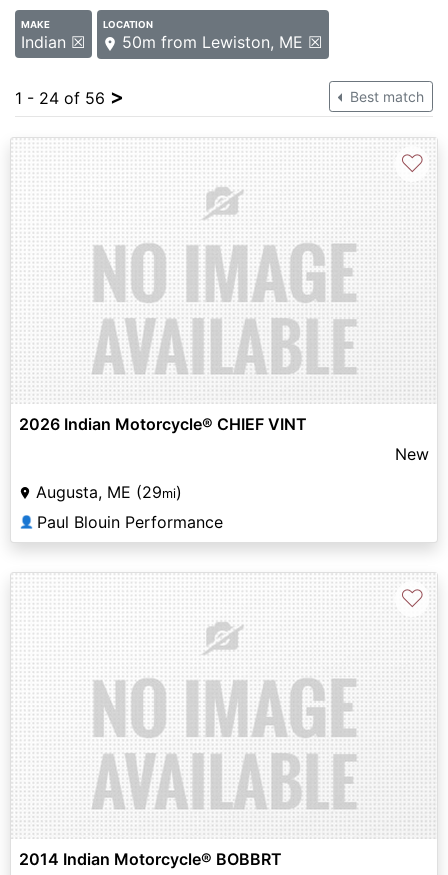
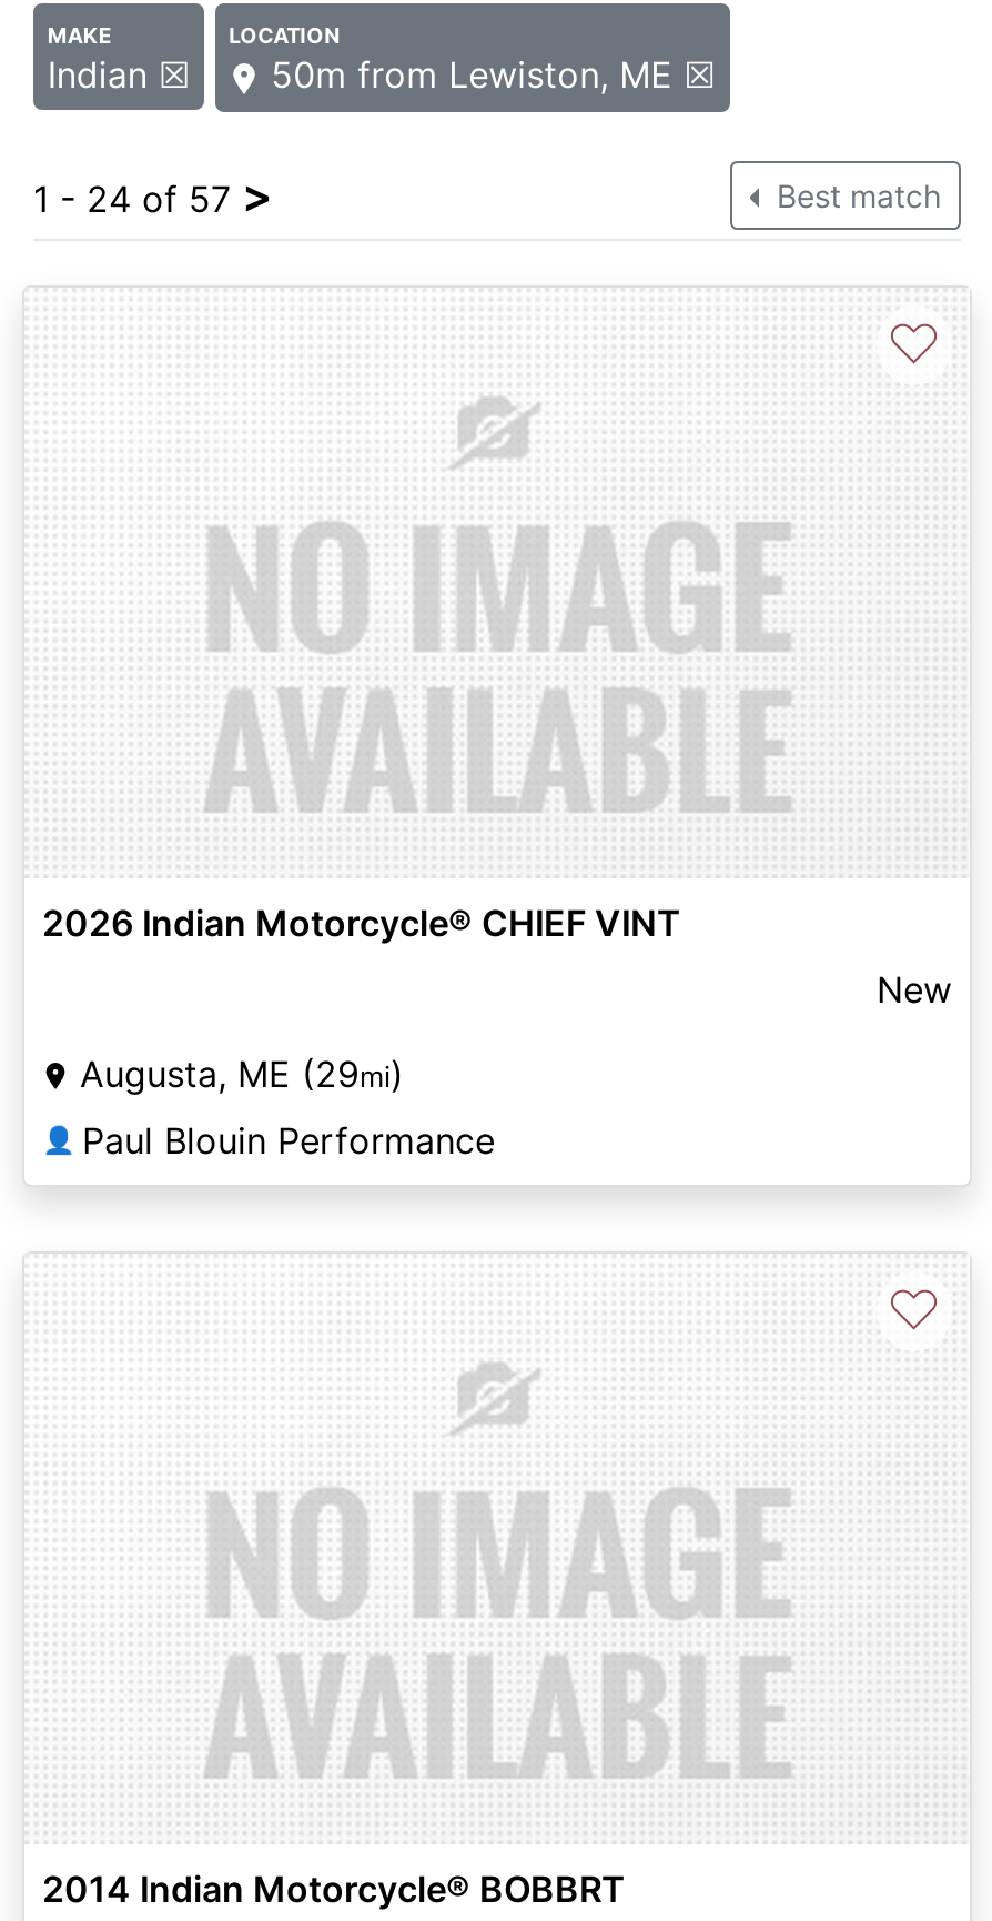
- 1 - 24 of 56 >
+ 1 - 24 of 57 >
